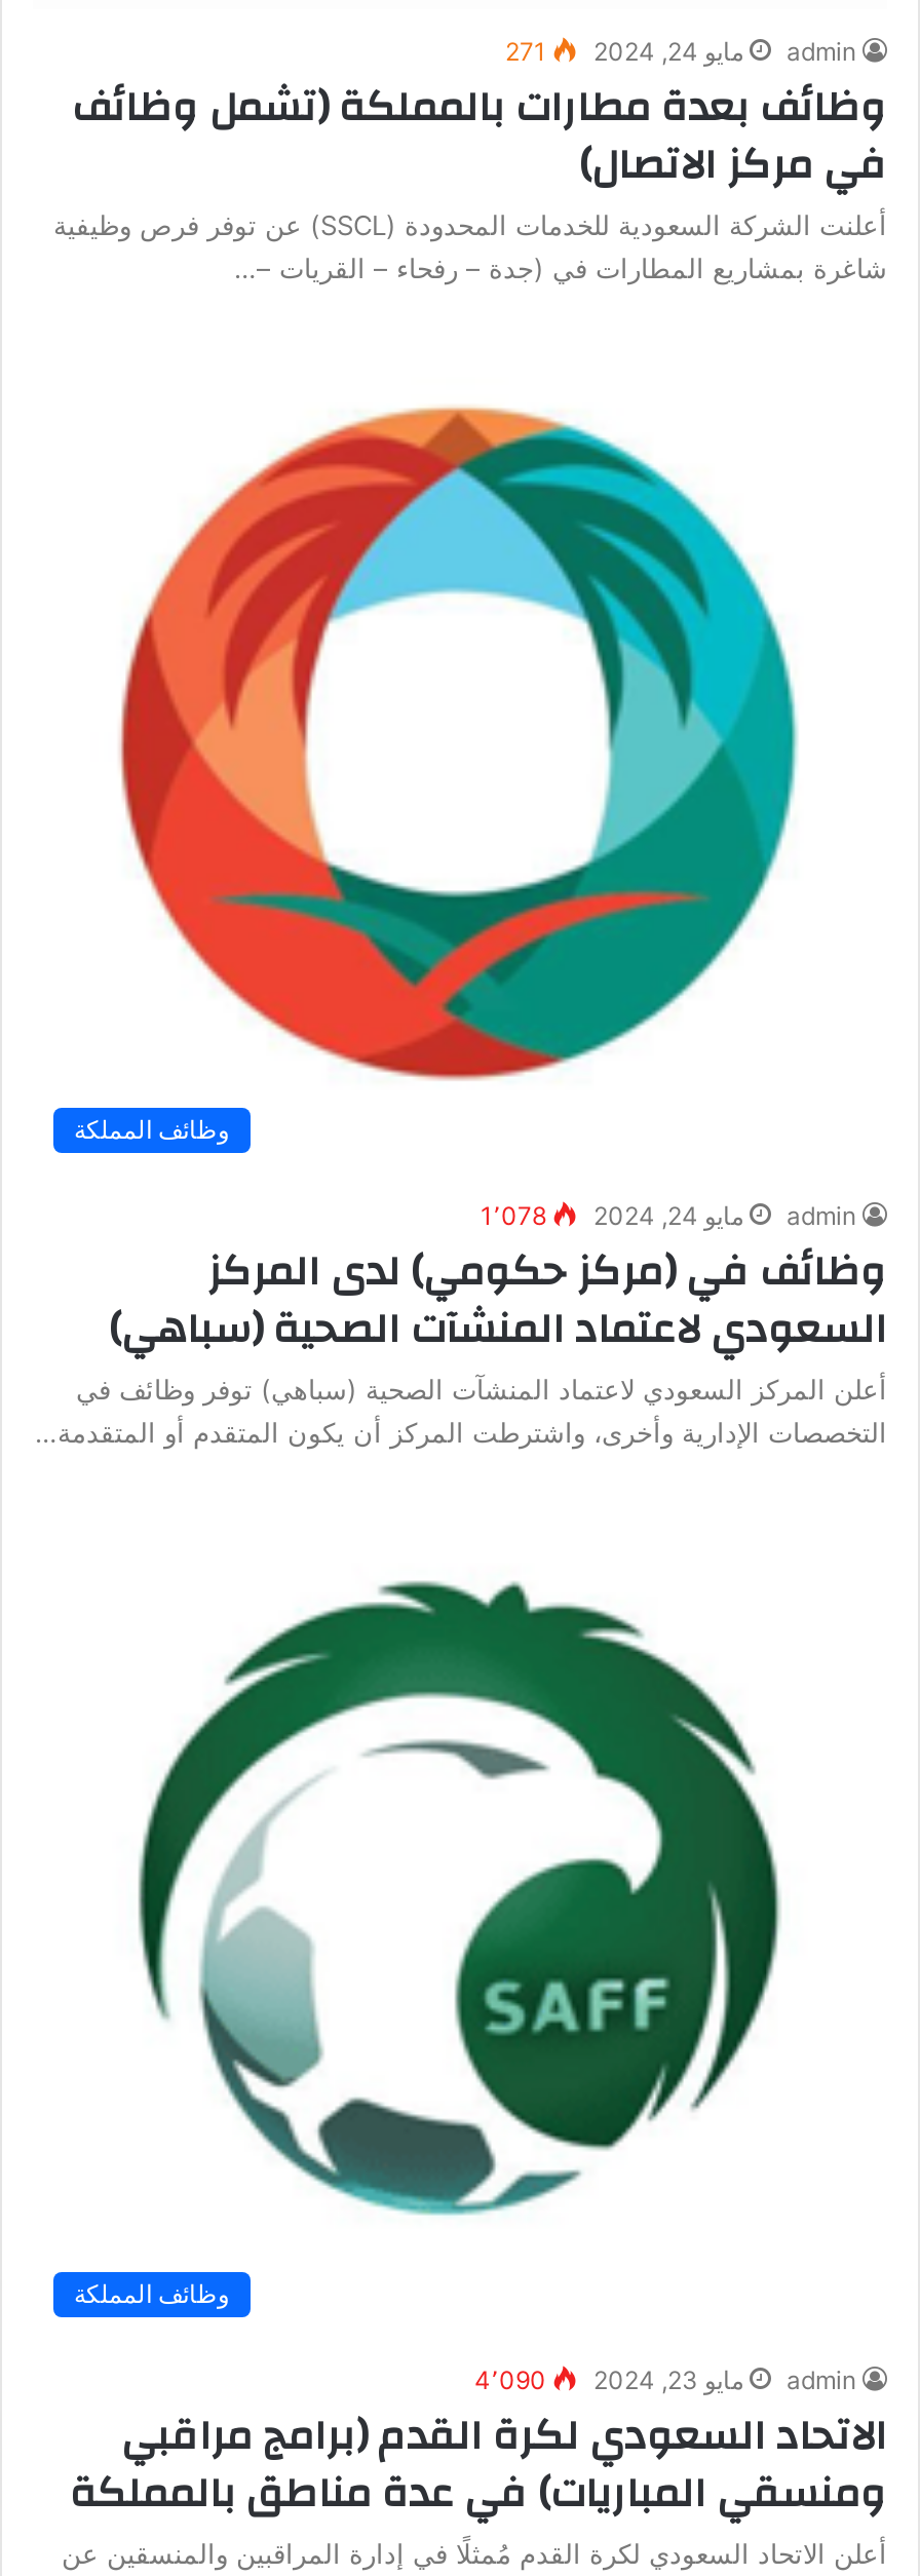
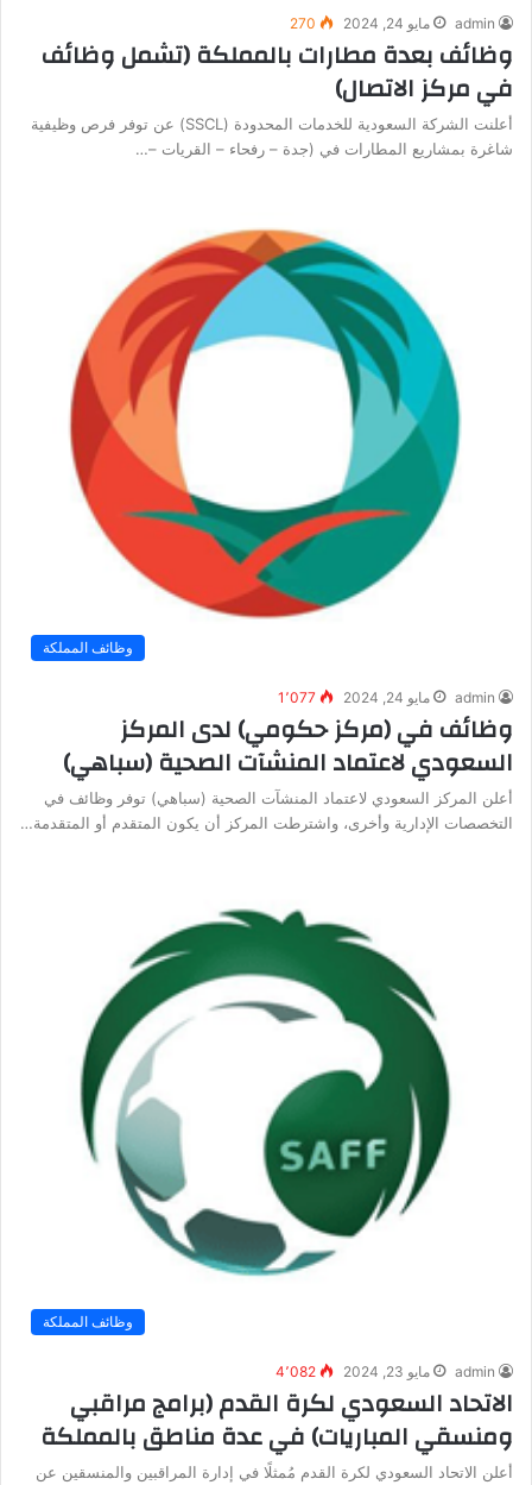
- 271
+ 270

- 1٬078
+ 1٬077

- 4٬090
+ 4٬082
